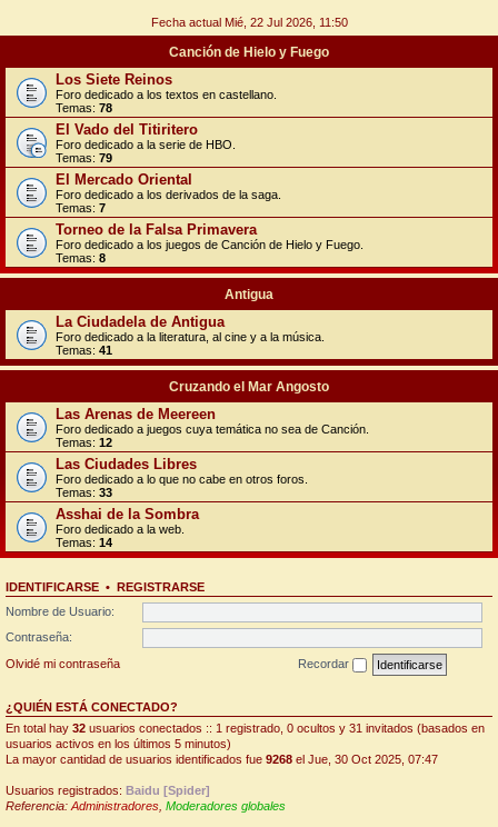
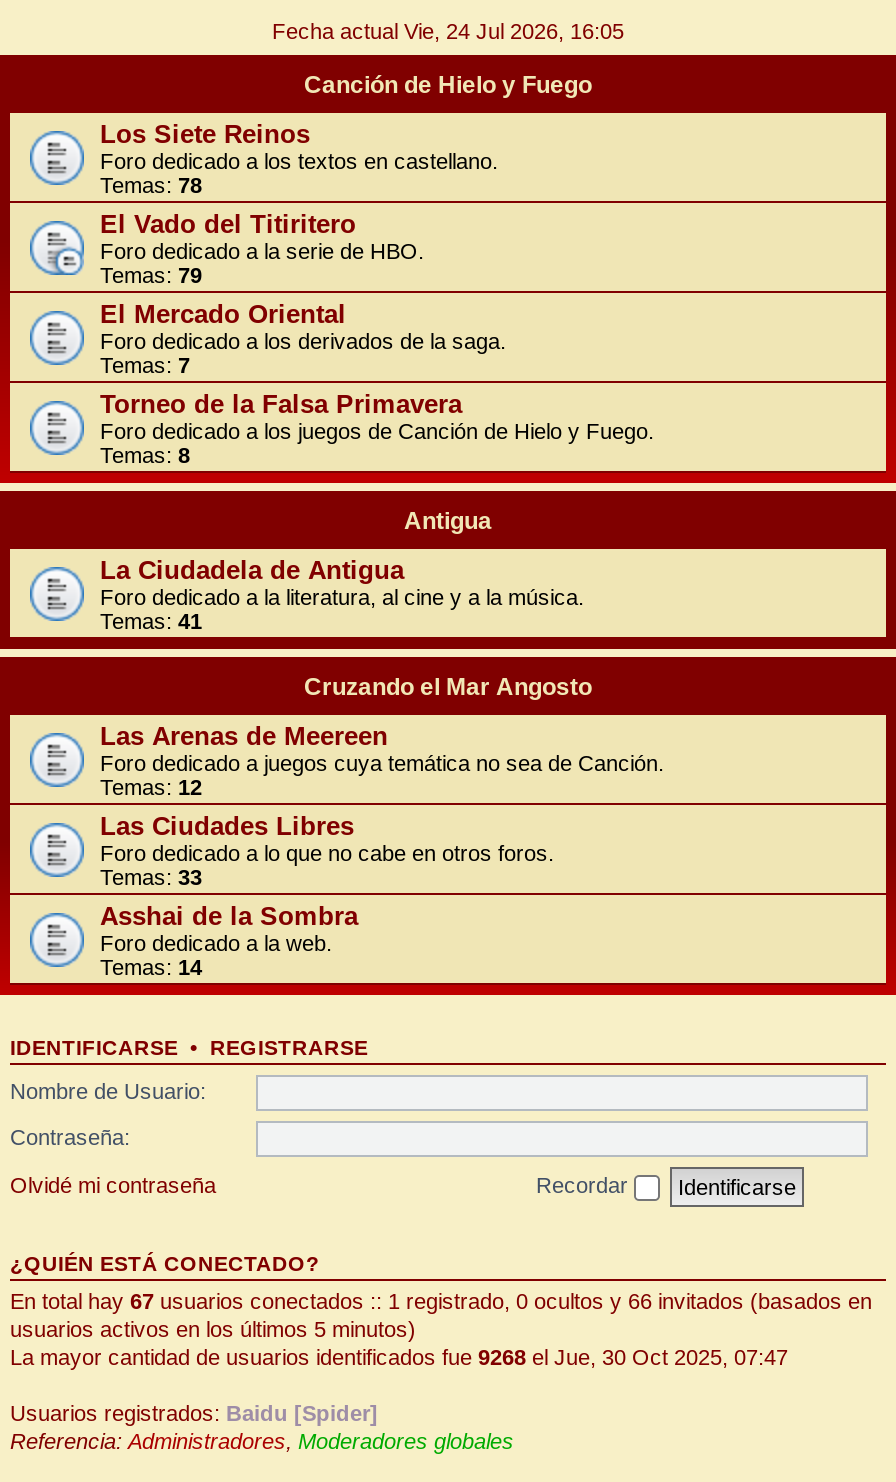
- Fecha actual Mié, 22 Jul 2026, 11:50
+ Fecha actual Vie, 24 Jul 2026, 16:05

- En total hay 32 usuarios conectados :: 1 registrado, 0 ocultos y 31 invitados (basados en
+ En total hay 67 usuarios conectados :: 1 registrado, 0 ocultos y 66 invitados (basados en
